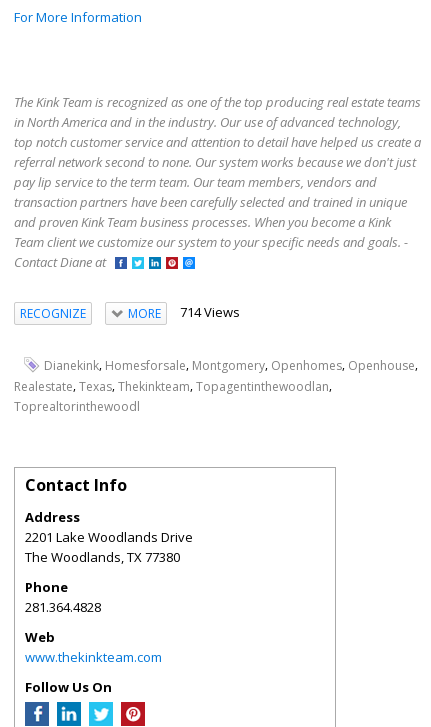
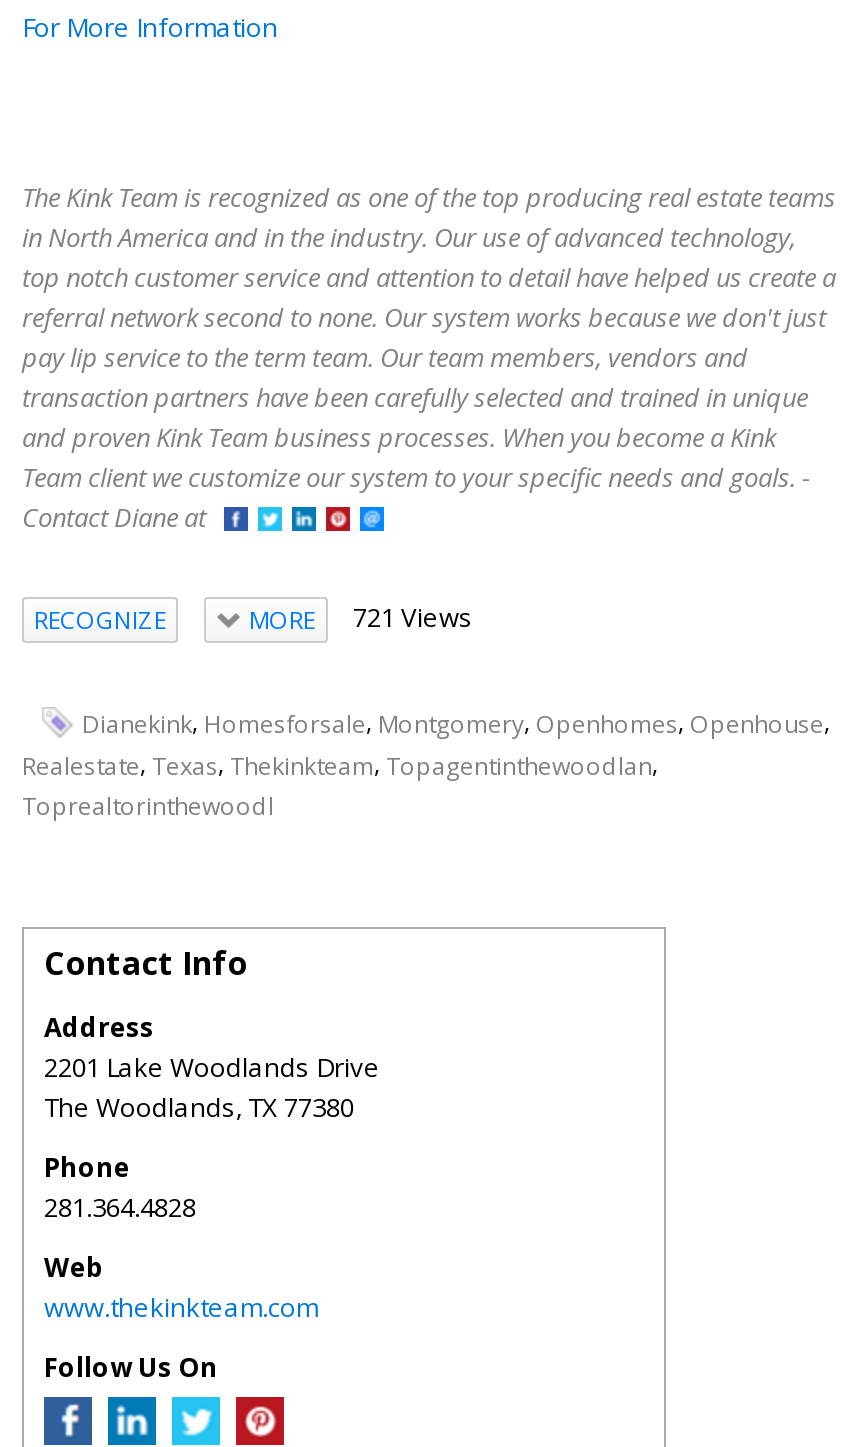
- MORE 714 Views
+ MORE 721 Views
